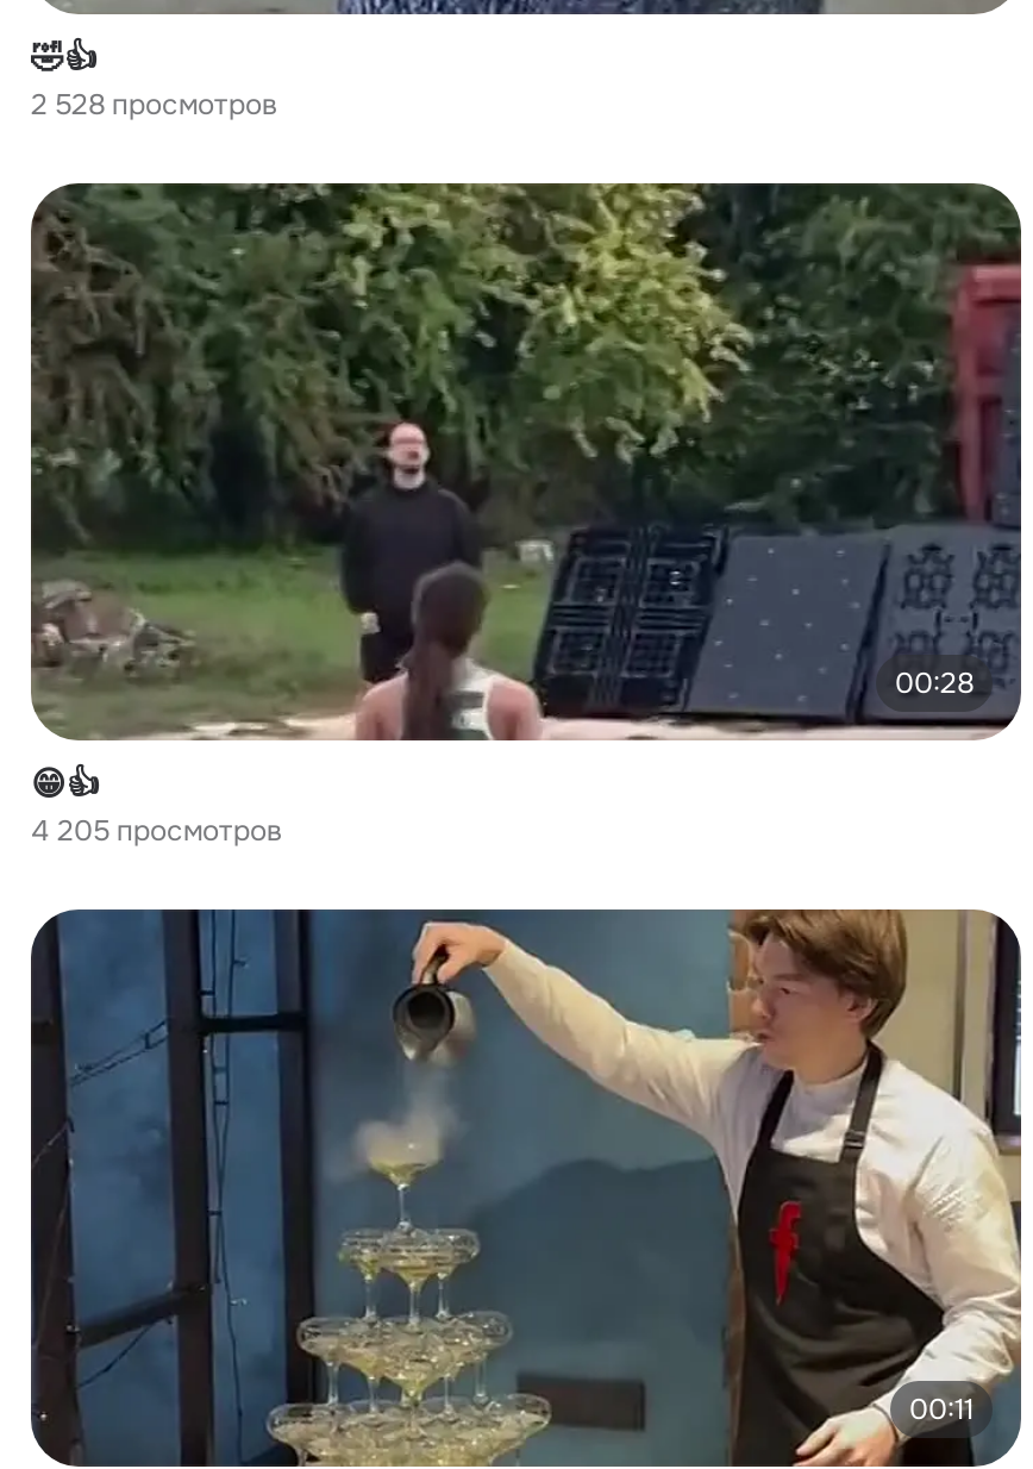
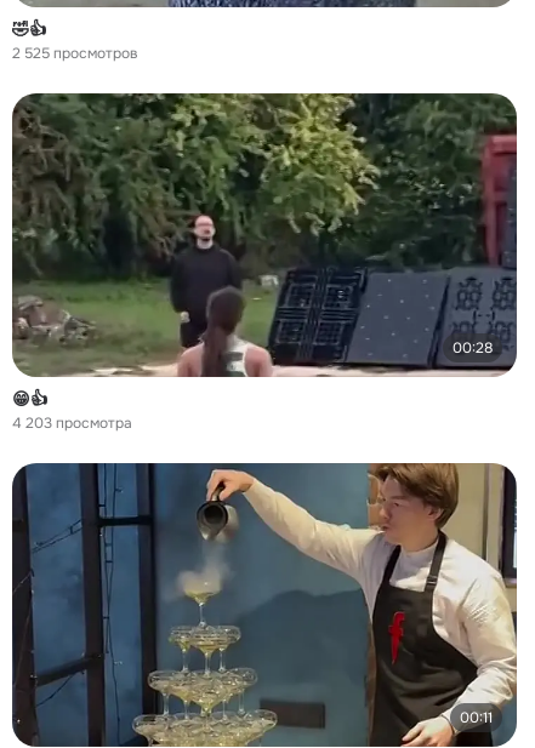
- 2 528 просмотров
+ 2 525 просмотров

- 4 205 просмотров
+ 4 203 просмотра
